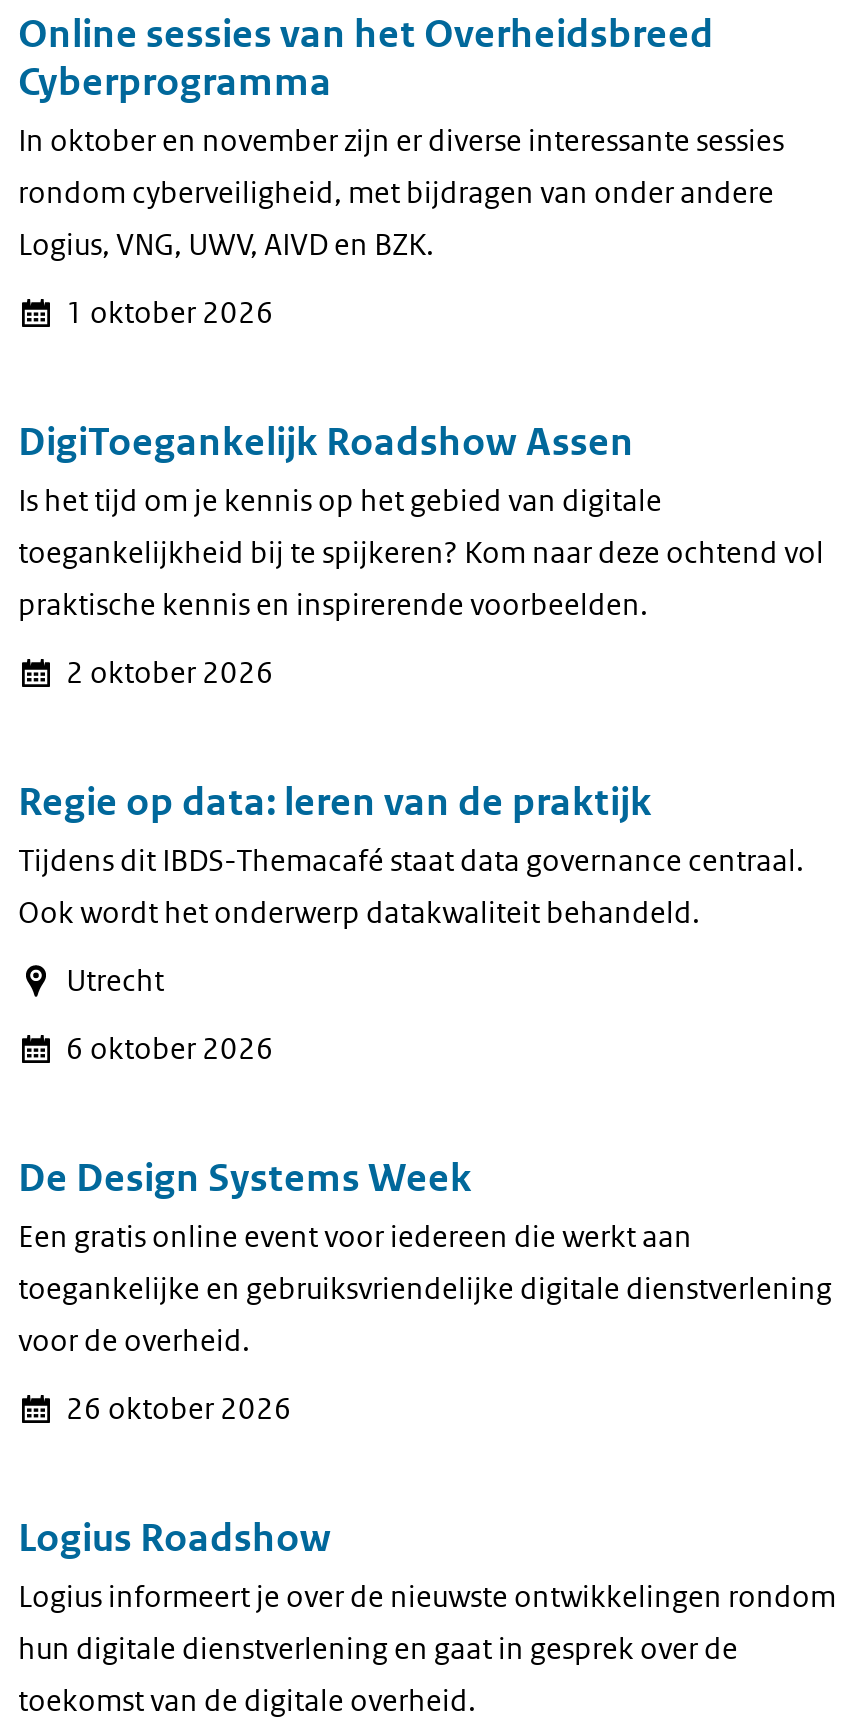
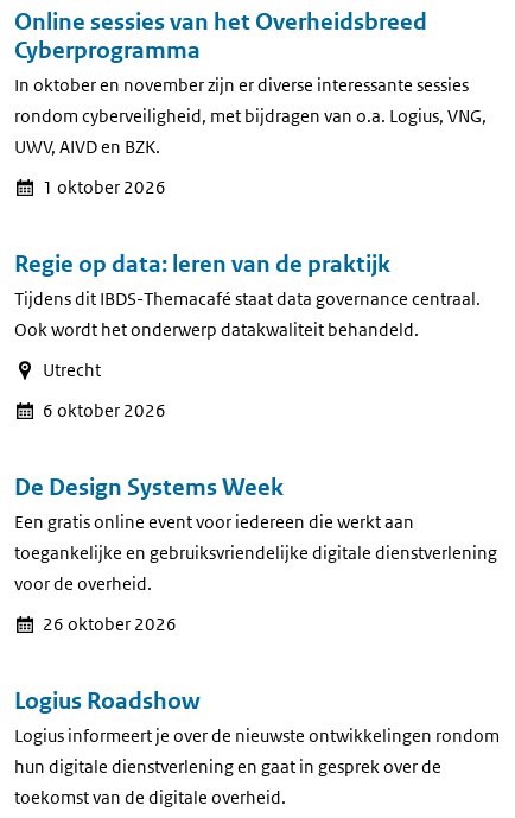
- rondom cyberveiligheid, met bijdragen van onder andere
- Logius, VNG, UWV, AIVD en BZK.
+ rondom cyberveiligheid, met bijdragen van o.a. Logius, VNG,
+ UWV, AIVD en BZK.

- DigiToegankelijk Roadshow Assen
- Is het tijd om je kennis op het gebied van digitale
- toegankelijkheid bij te spijkeren? Kom naar deze ochtend vol
- praktische kennis en inspirerende voorbeelden.
- 2 oktober 2026
